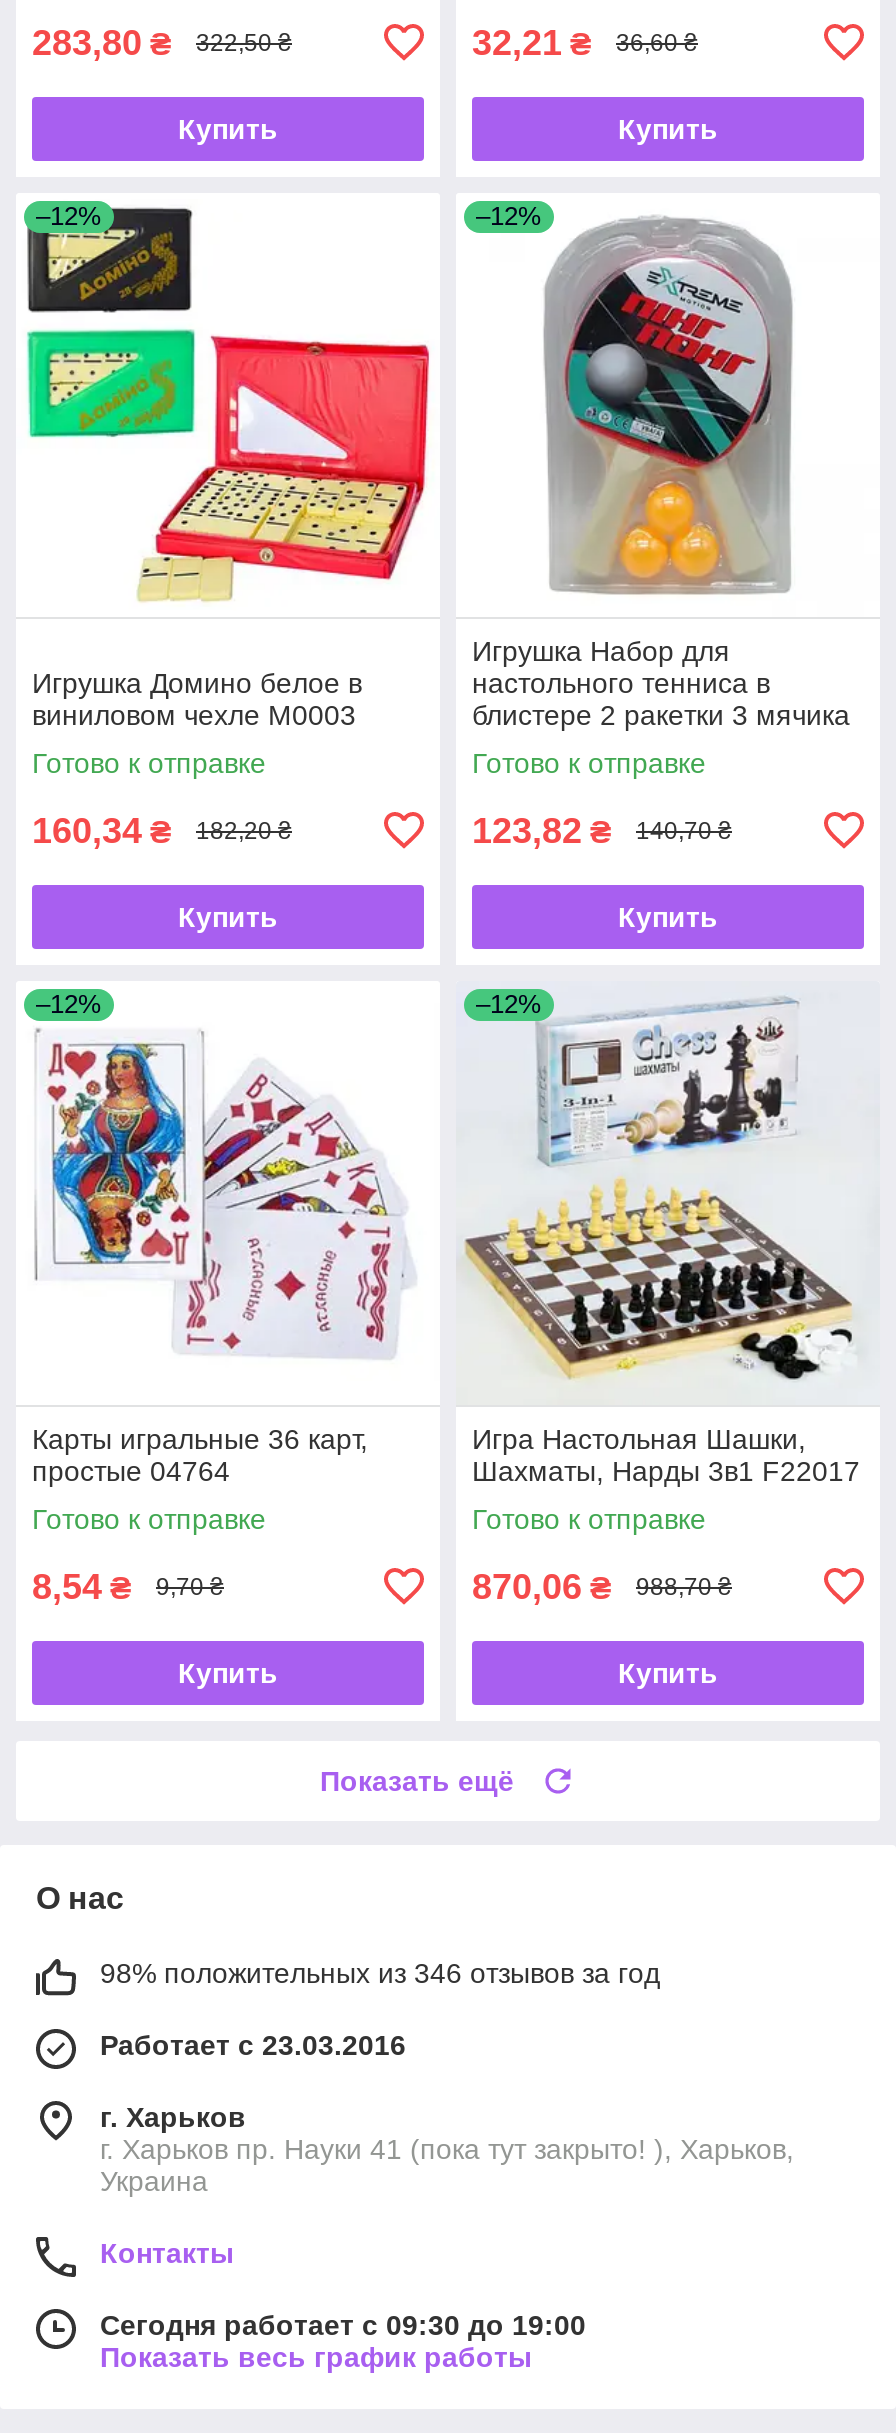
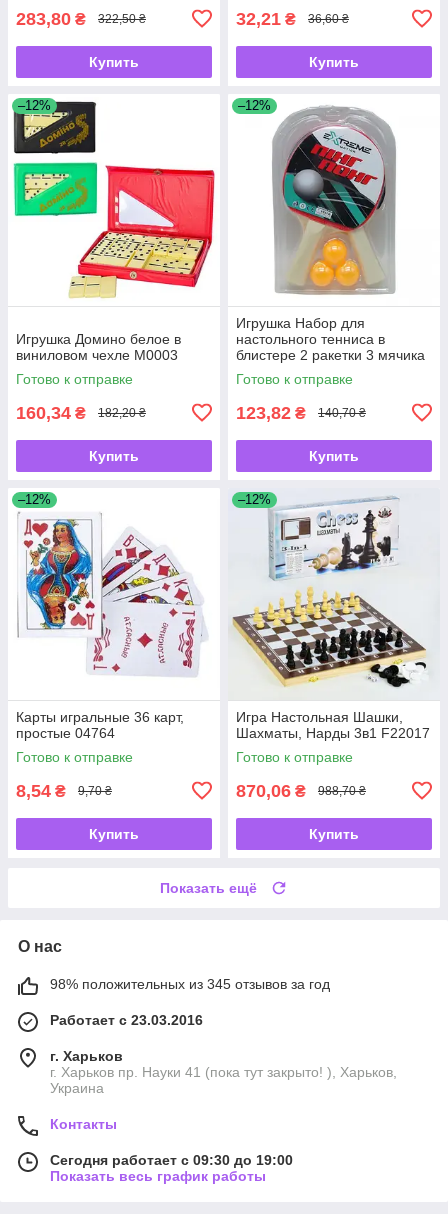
- 98% положительных из 346 отзывов за год
+ 98% положительных из 345 отзывов за год
